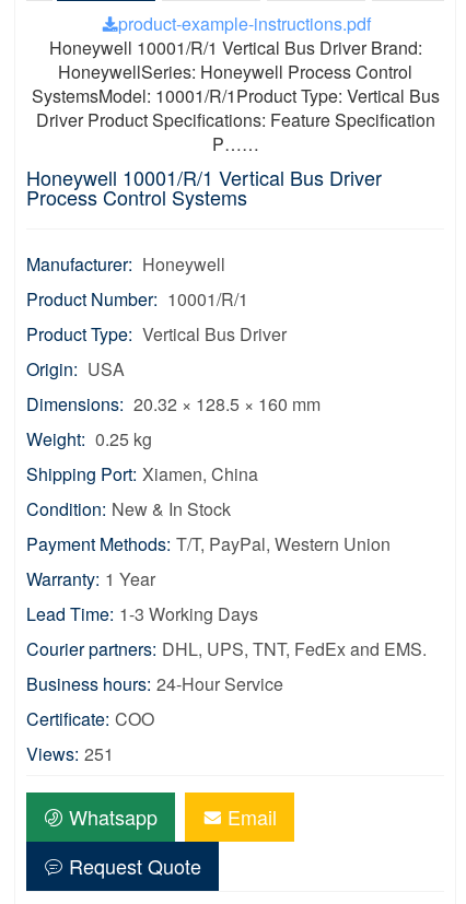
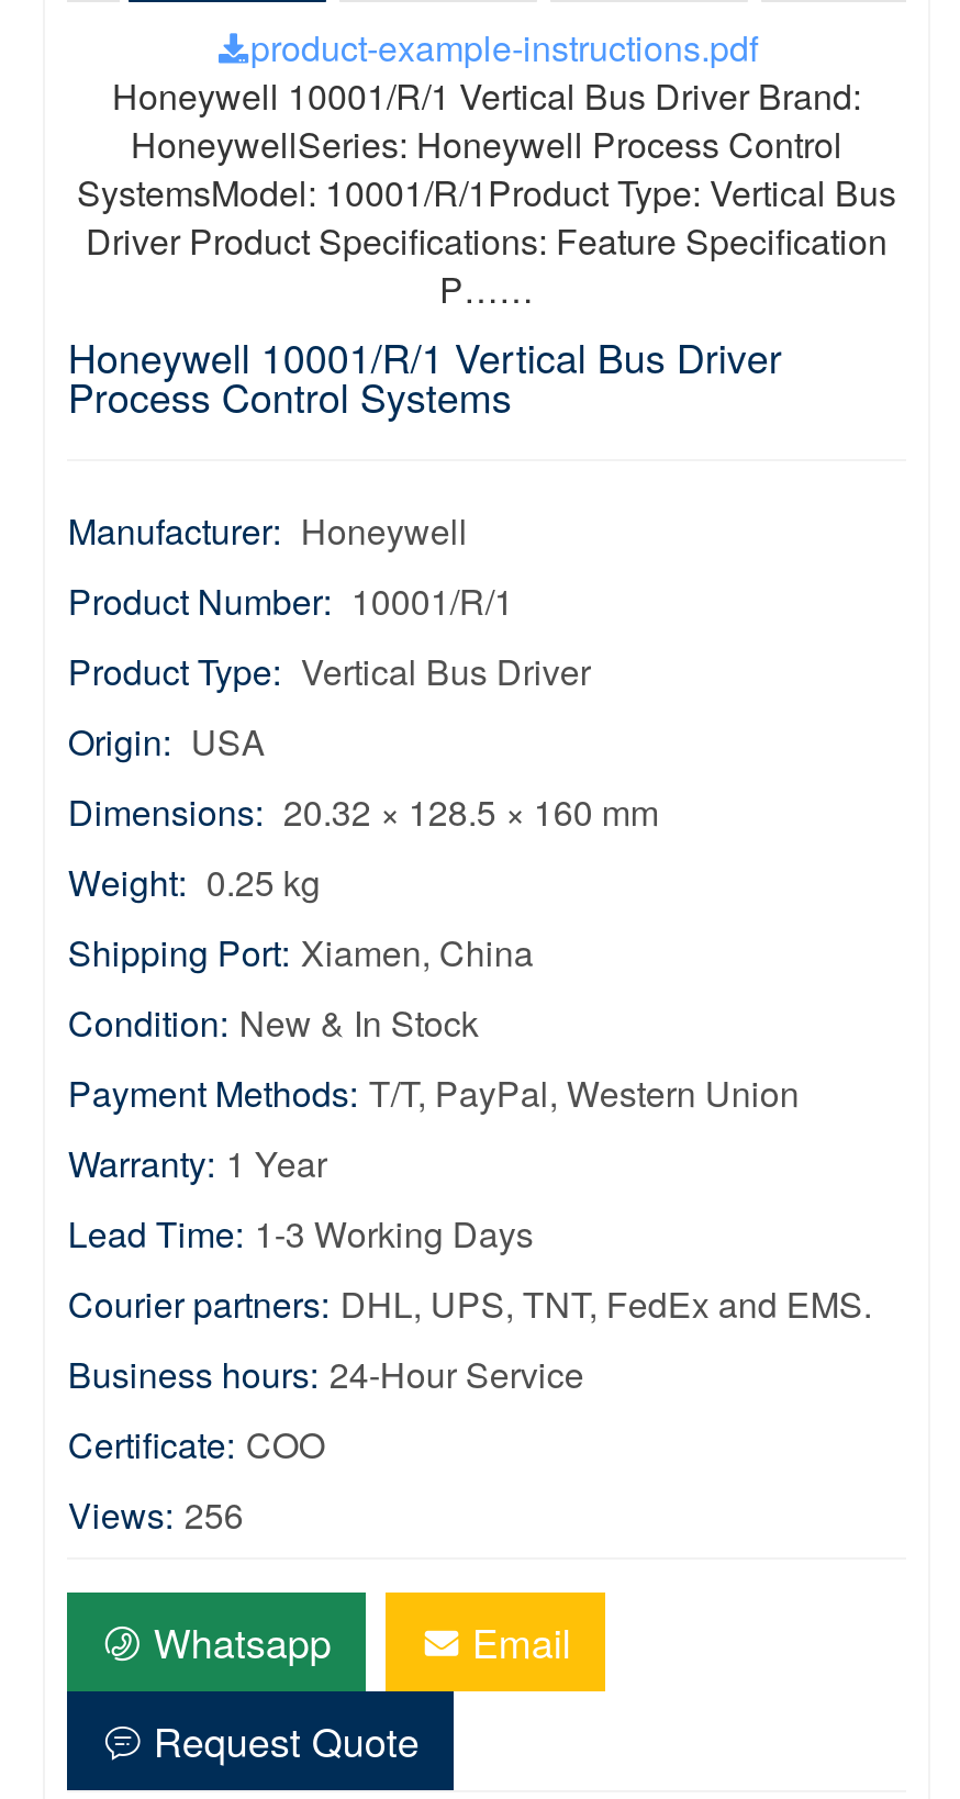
- Views: 251
+ Views: 256
